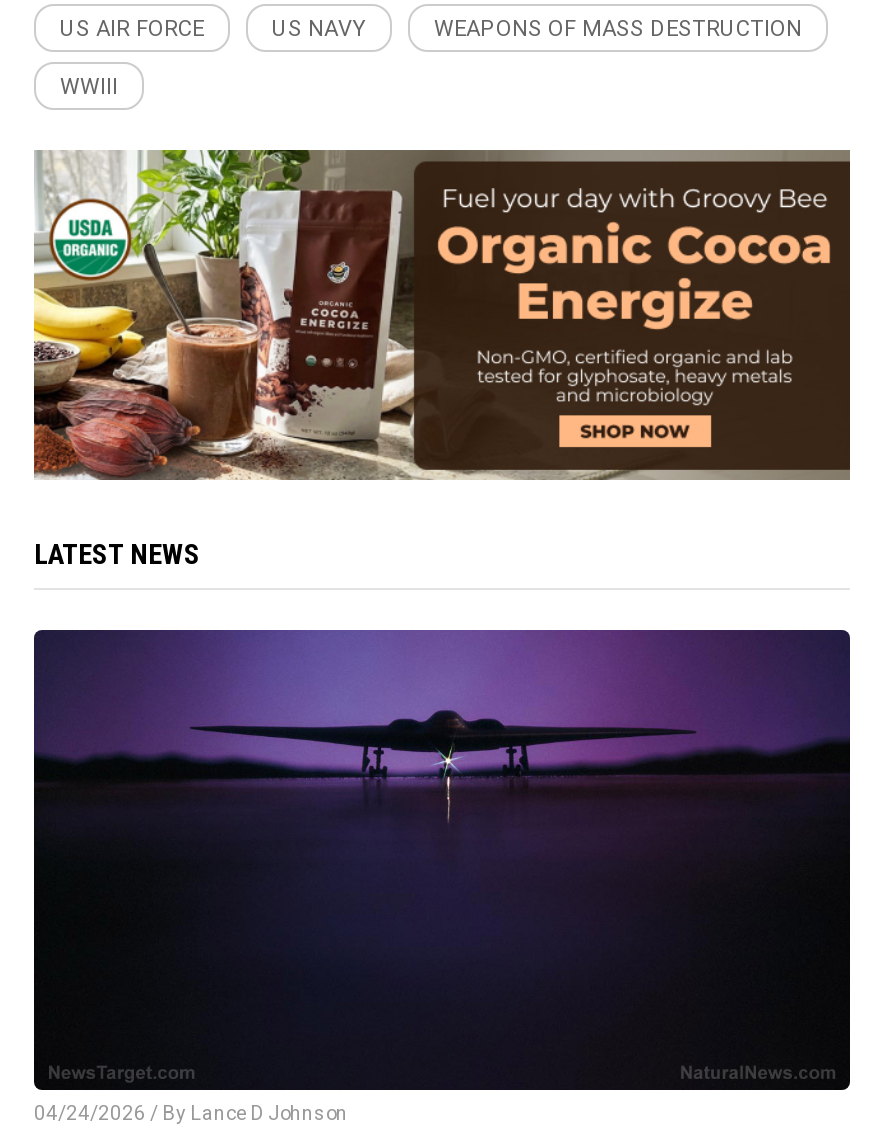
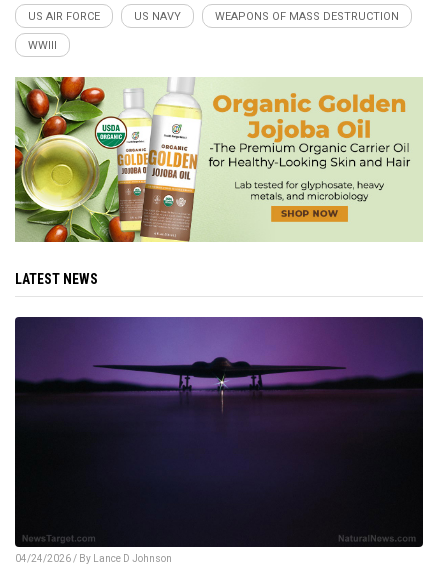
- [image]
+ [image]
